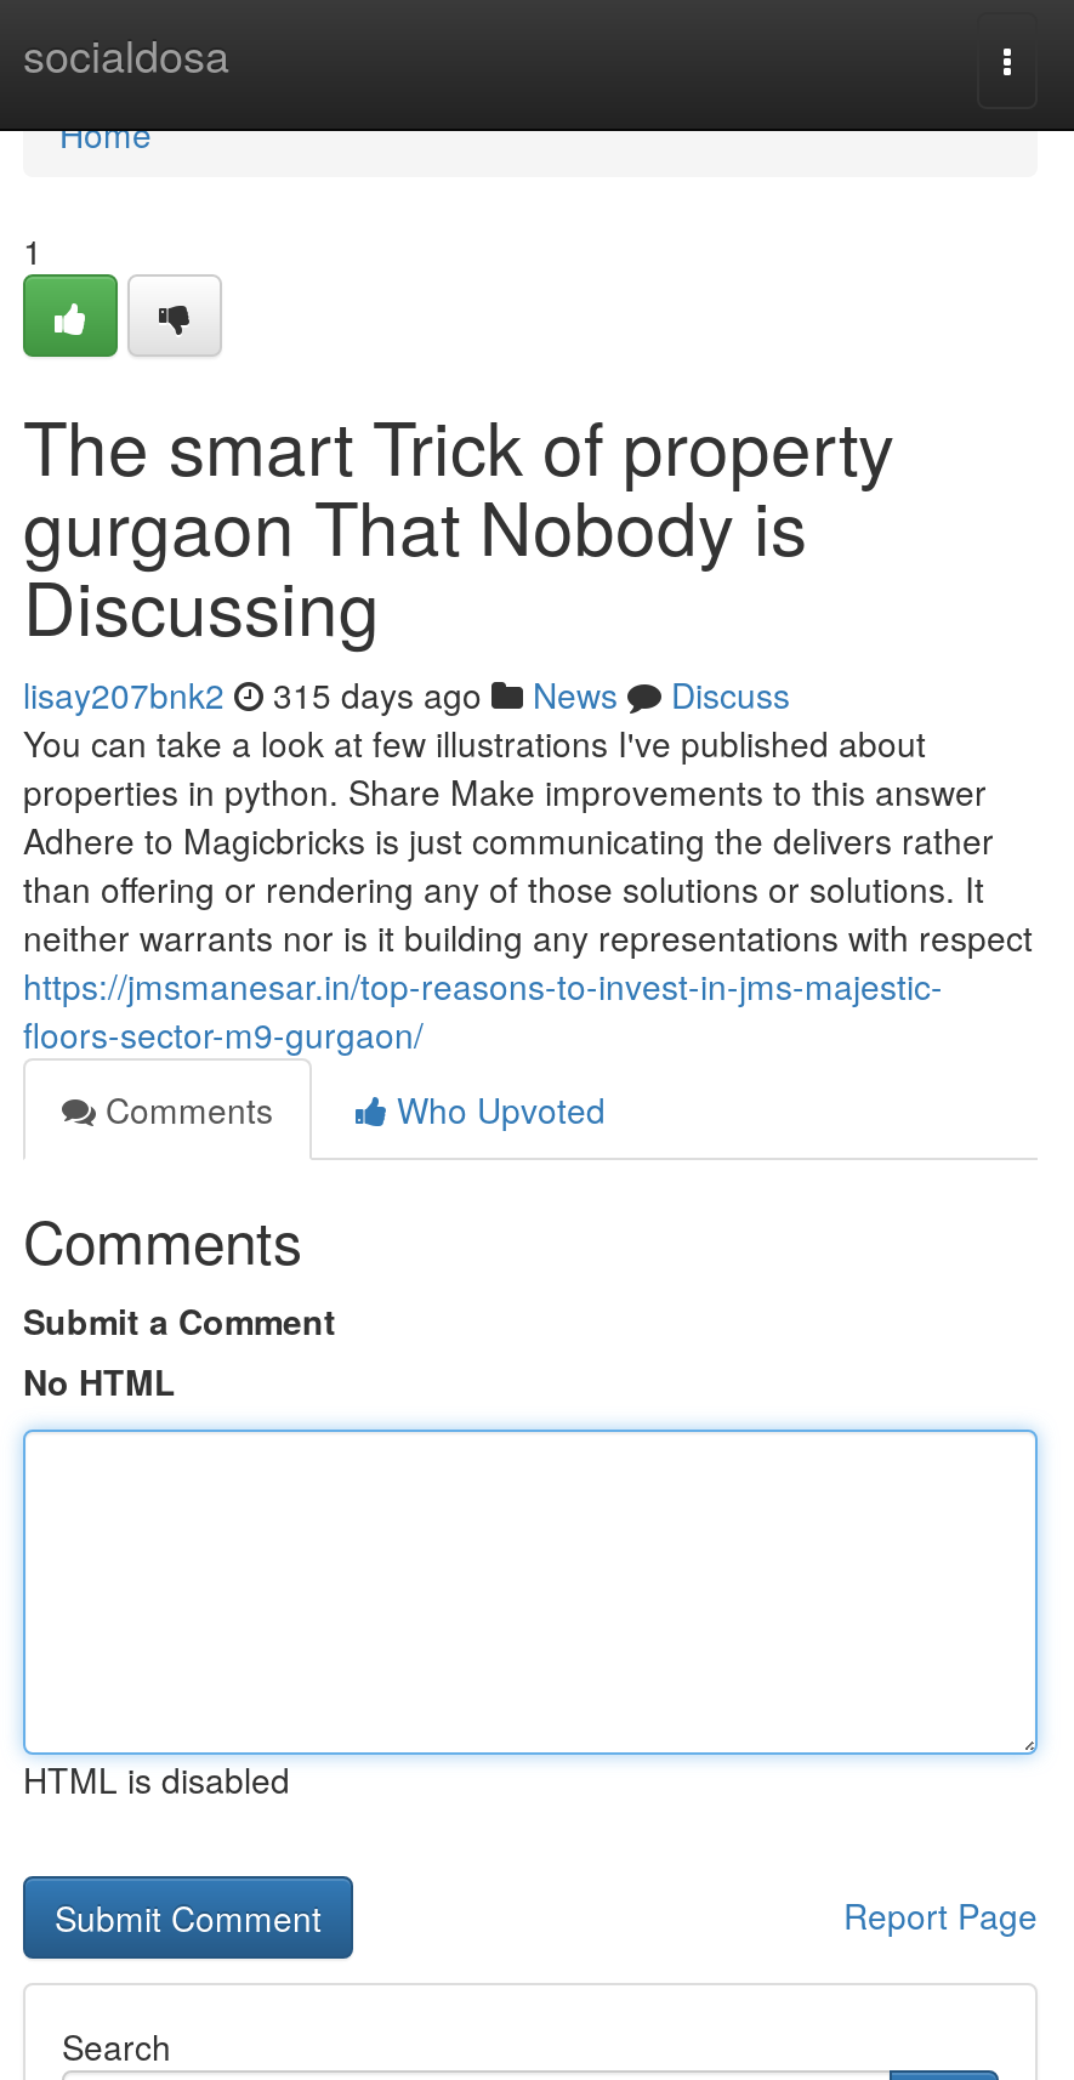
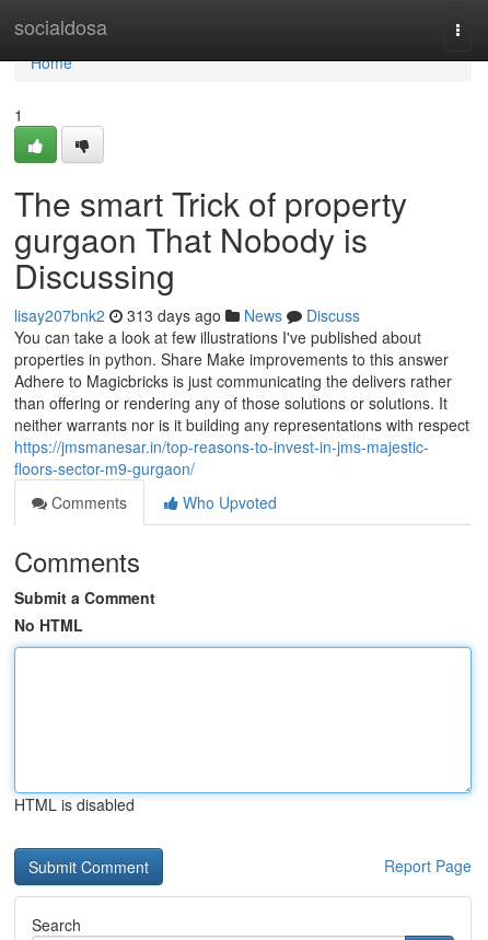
- lisay207bnk2 315 days ago News Discuss
+ lisay207bnk2 313 days ago News Discuss
